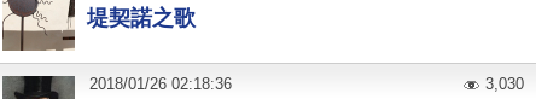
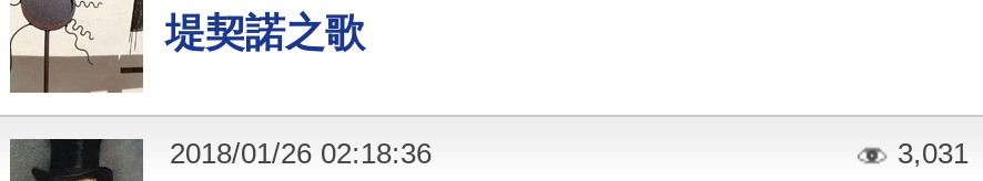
- 3,030
+ 3,031
